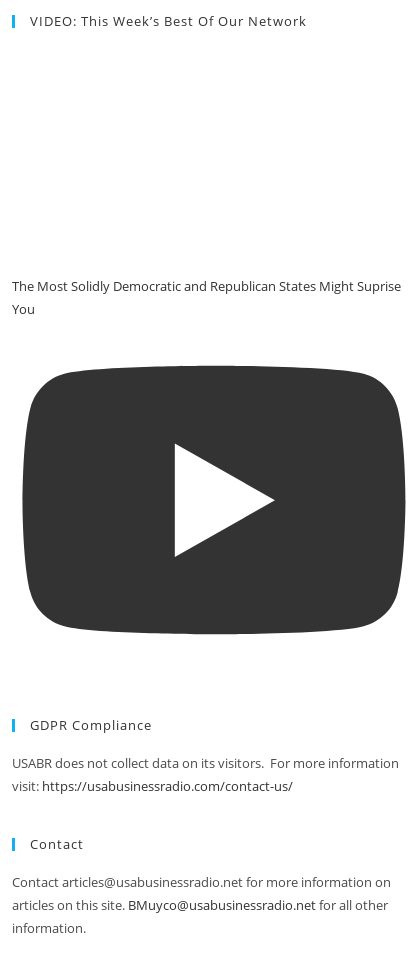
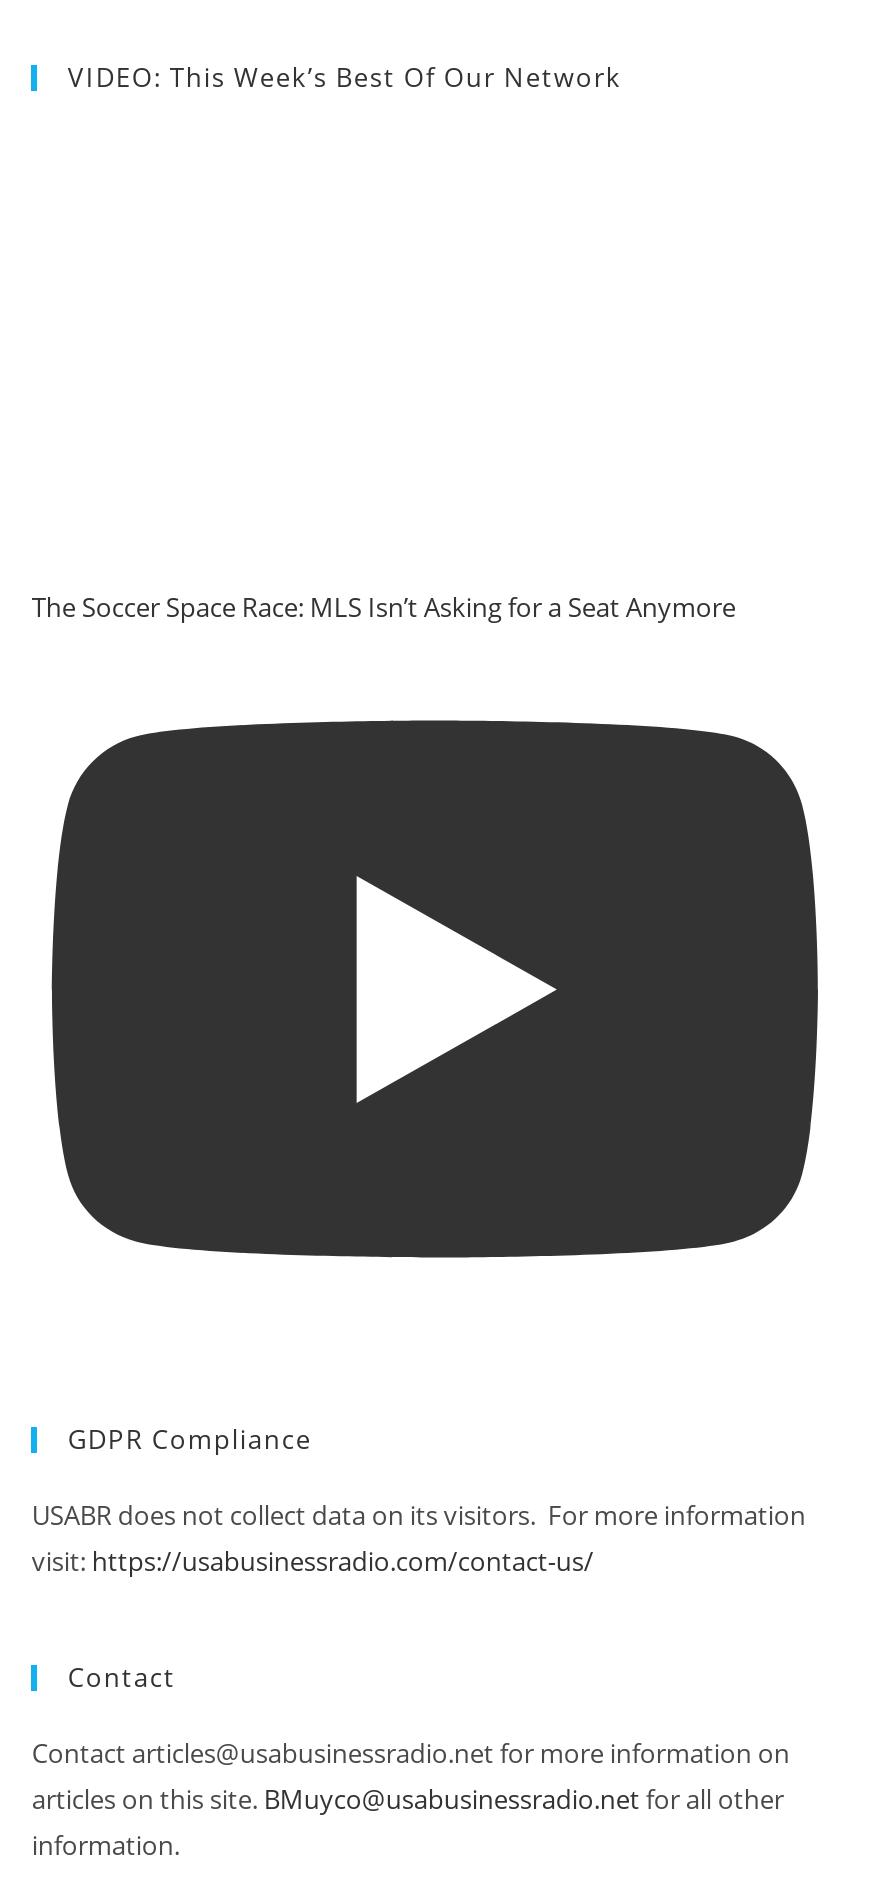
- The Most Solidly Democratic and Republican States Might Suprise
- You
+ The Soccer Space Race: MLS Isn’t Asking for a Seat Anymore
